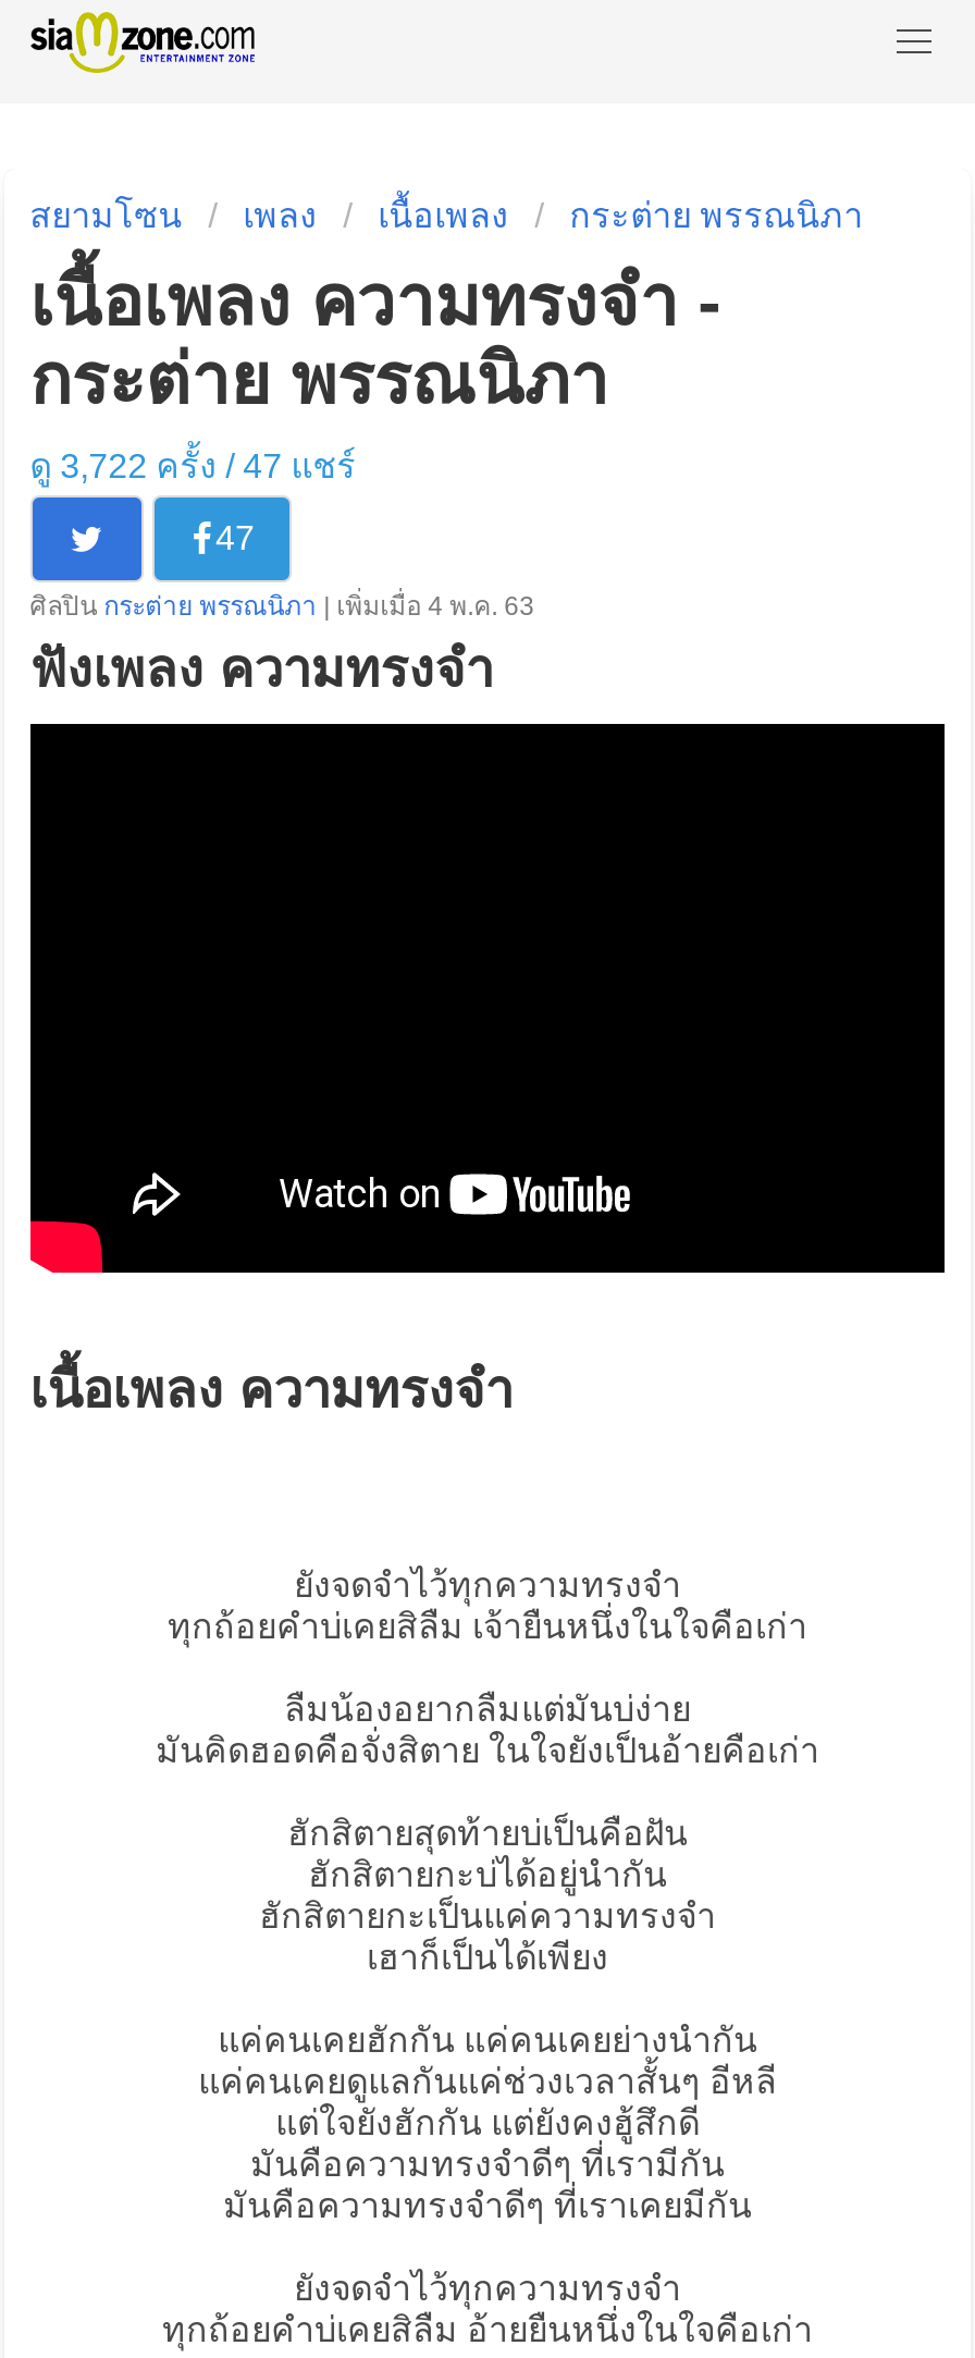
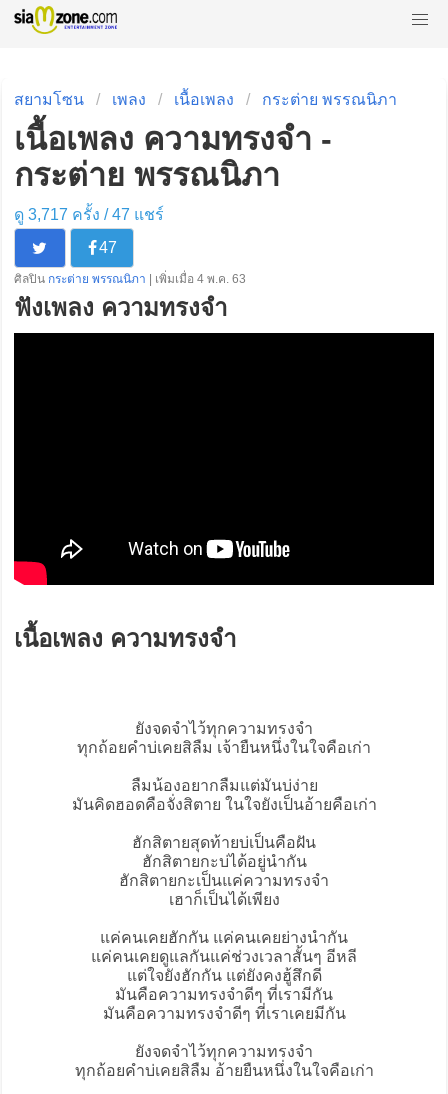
- ดู 3,722 ครั้ง / 47แชร์
+ ดู 3,717 ครั้ง / 47แชร์
